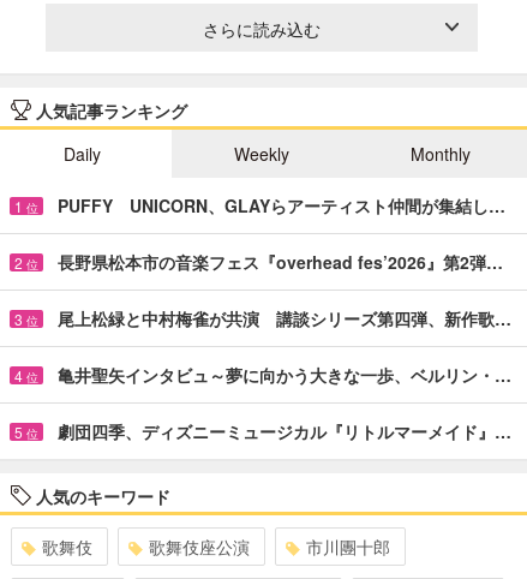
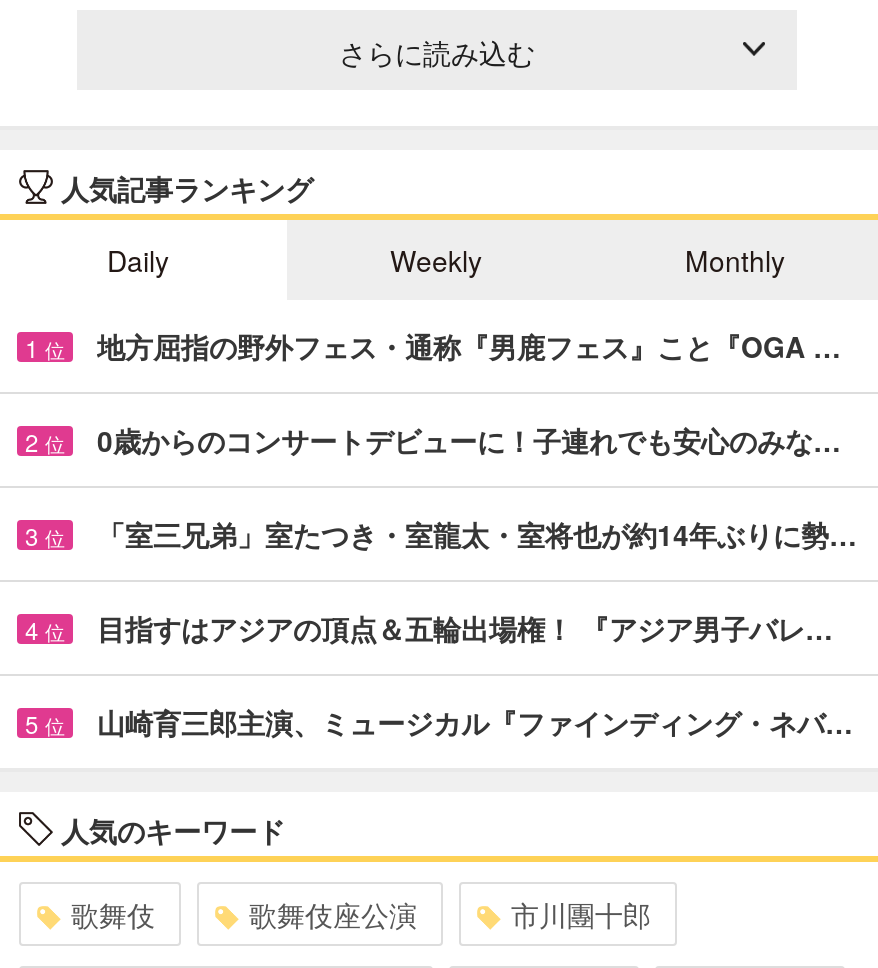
- PUFFY UNICORN、GLAYらアーティスト仲間が集結し…
+ 地方屈指の野外フェス・通称『男鹿フェス』こと『OGA …

- 長野県松本市の音楽フェス『overhead fes’2026』第2弾…
+ 0歳からのコンサートデビューに！子連れでも安心のみな…

- 尾上松緑と中村梅雀が共演 講談シリーズ第四弾、新作歌…
+ 「室三兄弟」室たつき・室龍太・室将也が約14年ぶりに勢…

- 亀井聖矢インタビュ～夢に向かう大きな一歩、ベルリン・…
+ 目指すはアジアの頂点＆五輪出場権！ 『アジア男子バレ…

- 劇団四季、ディズニーミュージカル『リトルマーメイド』…
+ 山崎育三郎主演、ミュージカル『ファインディング・ネバ…
